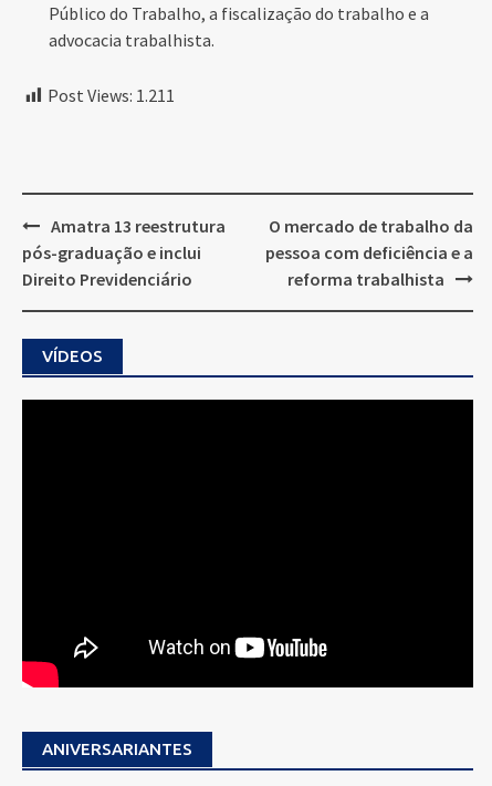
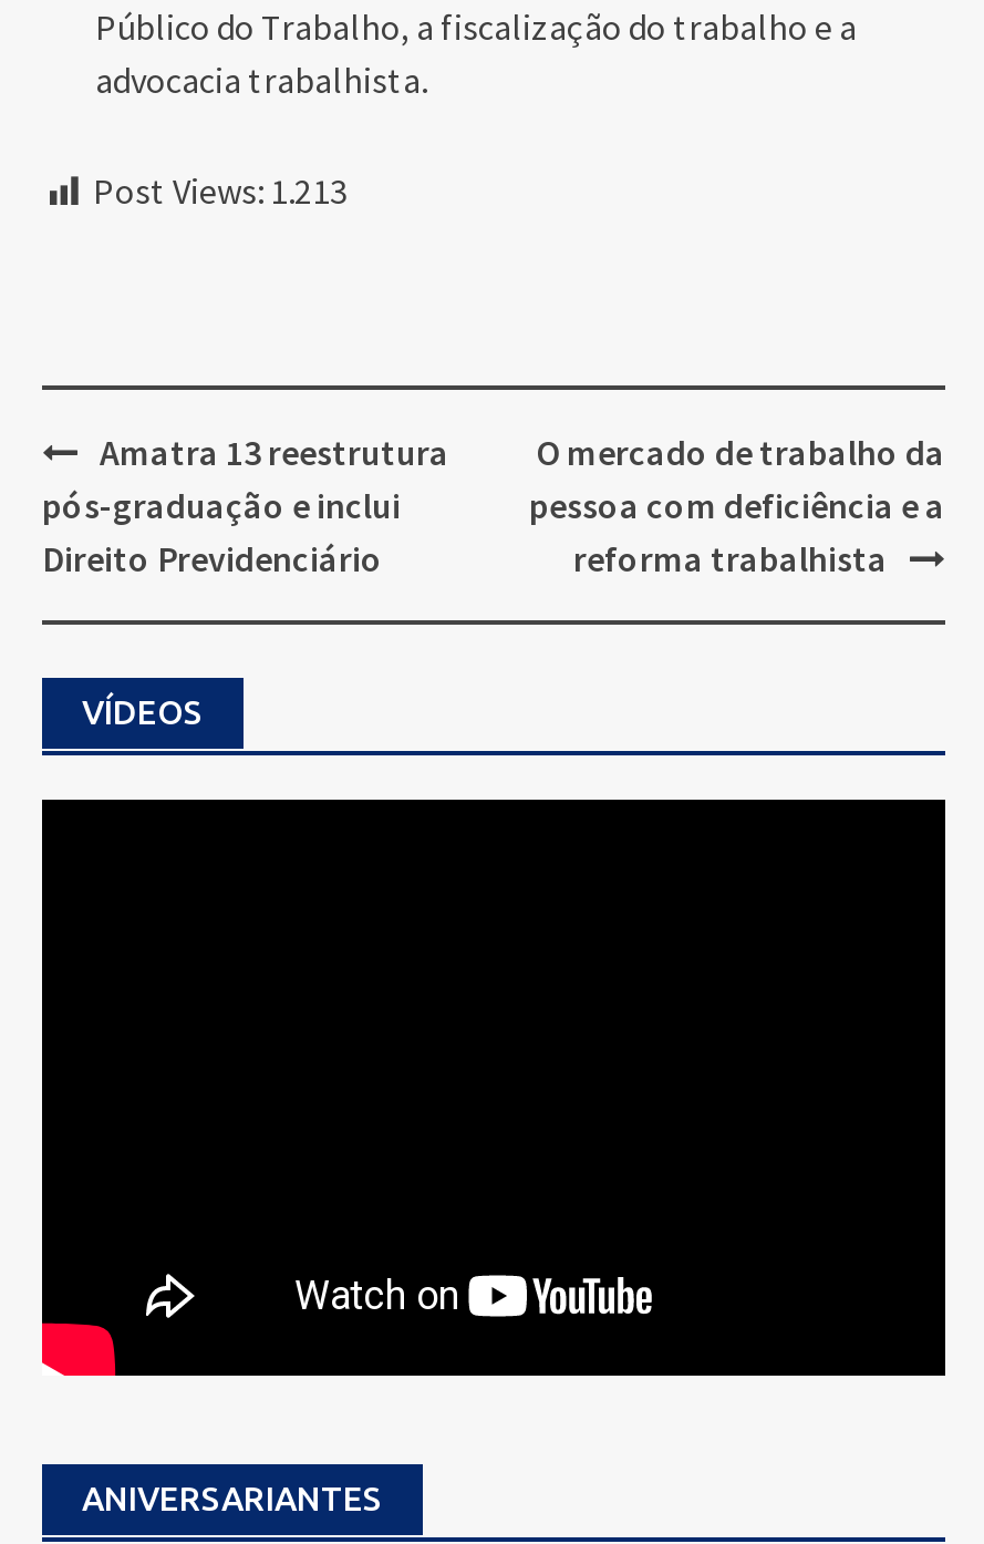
- Post Views: 1.211
+ Post Views: 1.213
